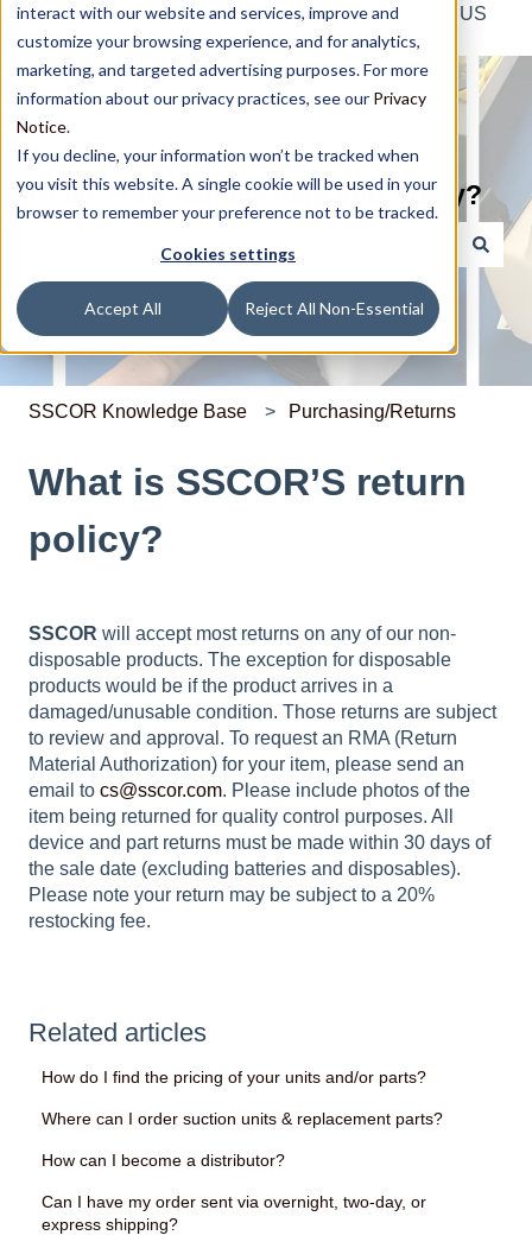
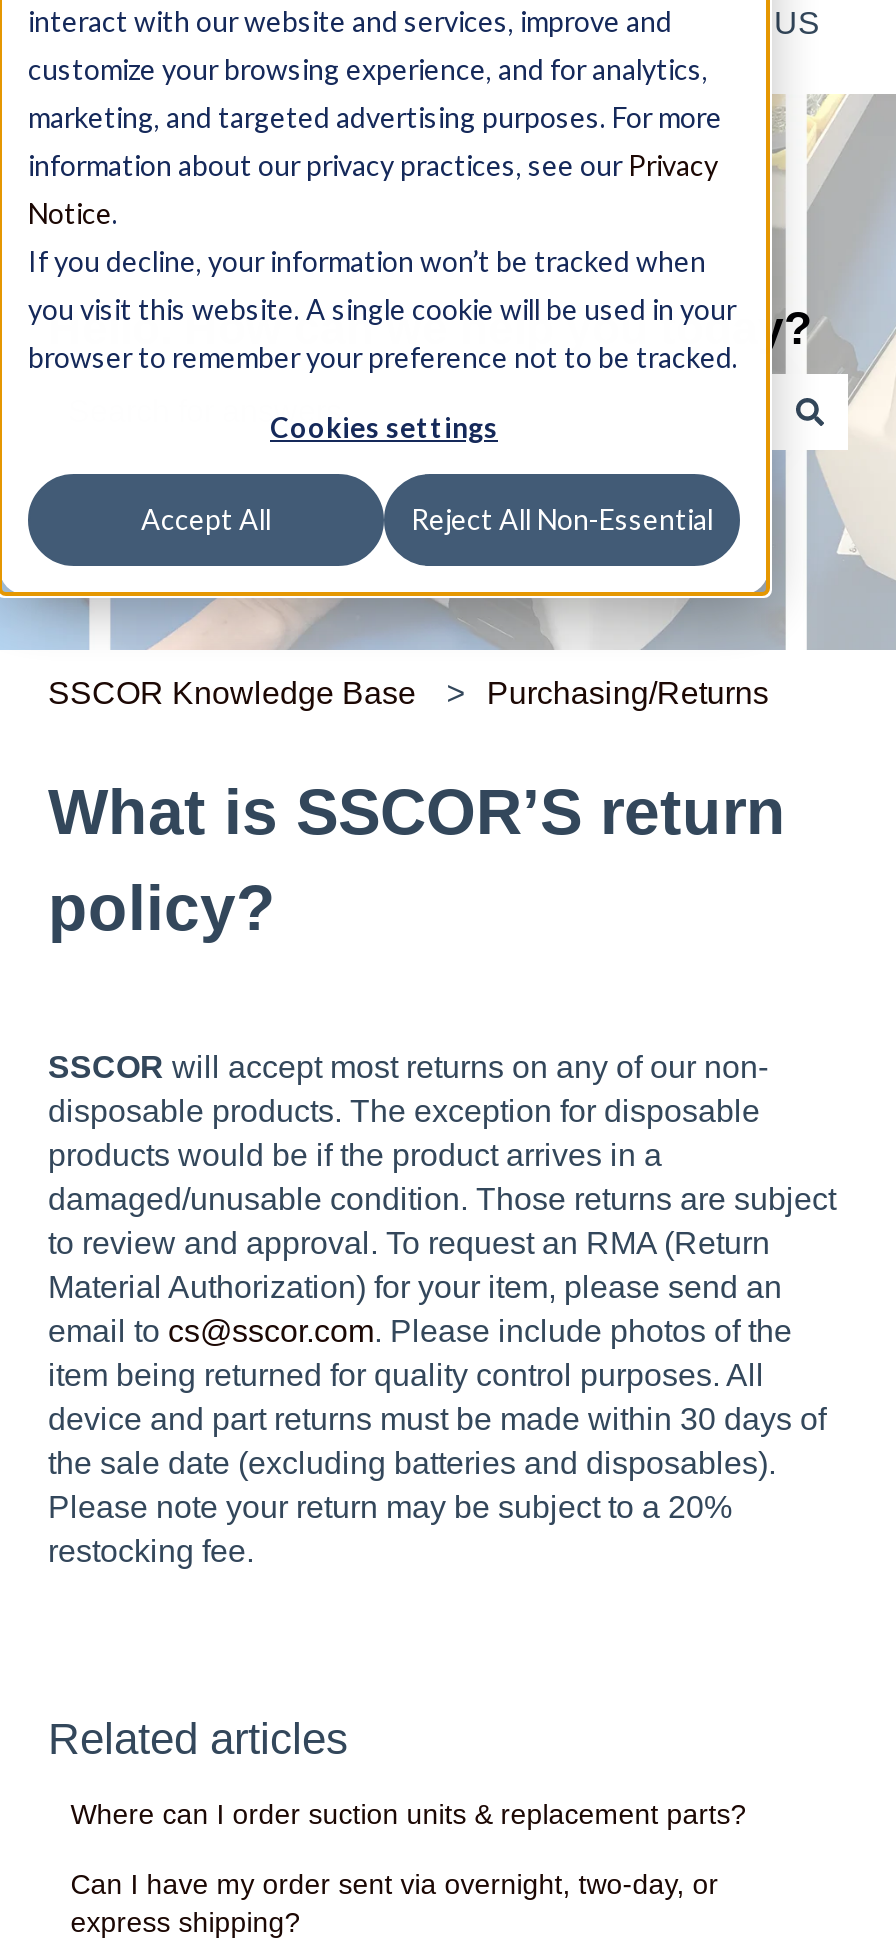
- How do I find the pricing of your units and/or parts?

- How can I become a distributor?
